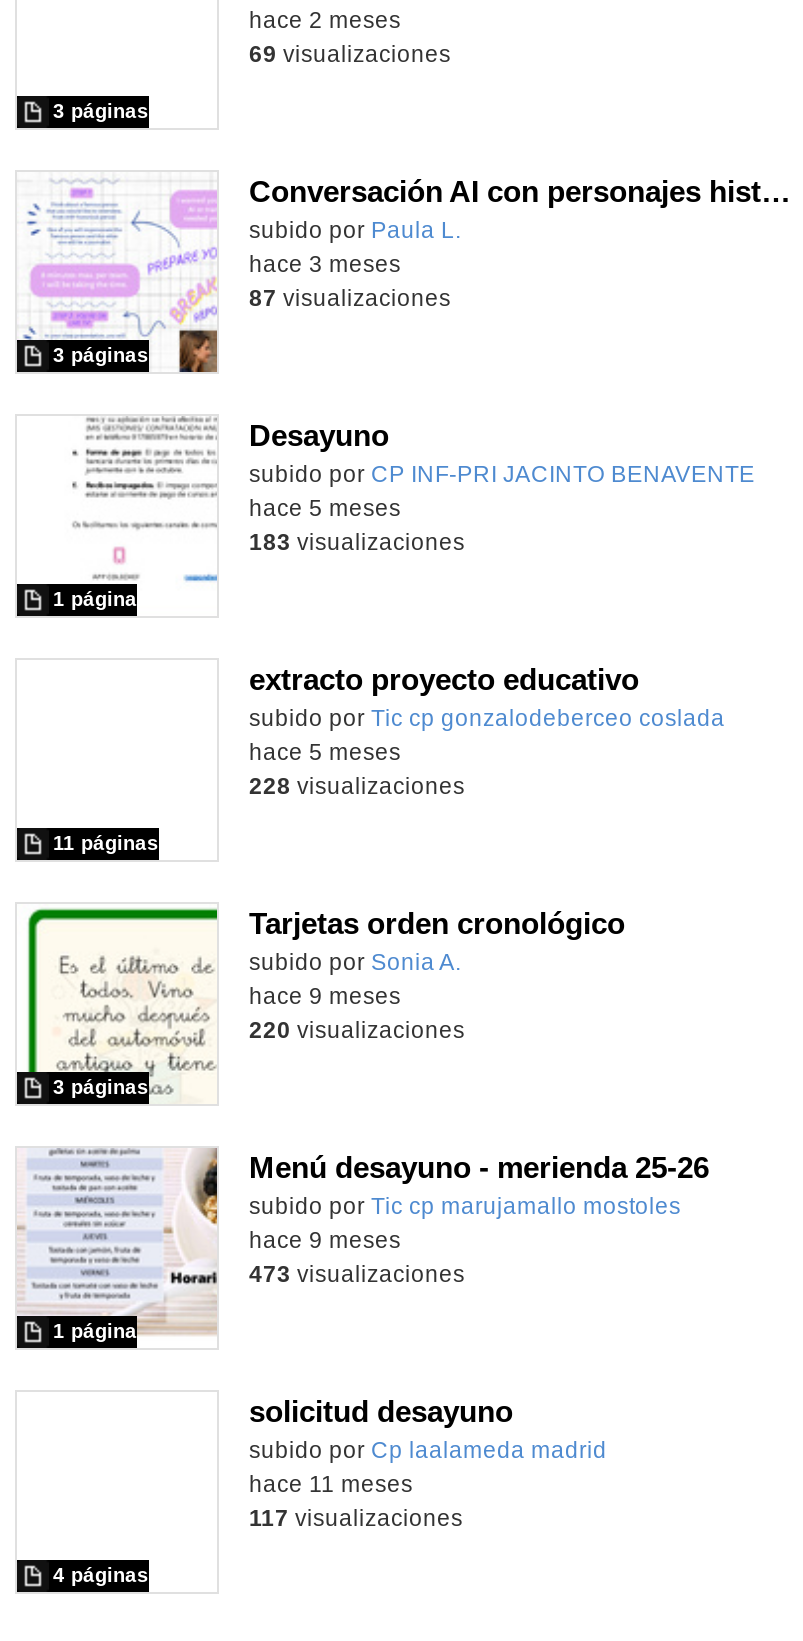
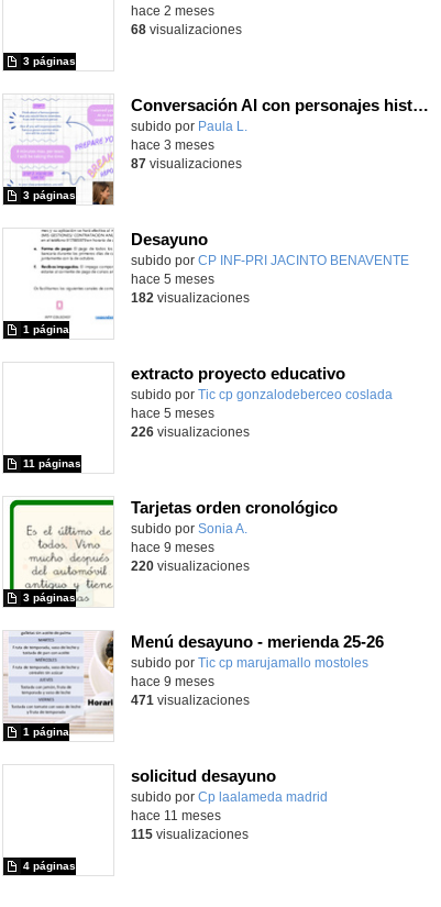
- 69 visualizaciones
+ 68 visualizaciones

- 183 visualizaciones
+ 182 visualizaciones

- 228 visualizaciones
+ 226 visualizaciones

- 473 visualizaciones
+ 471 visualizaciones

- 117 visualizaciones
+ 115 visualizaciones
